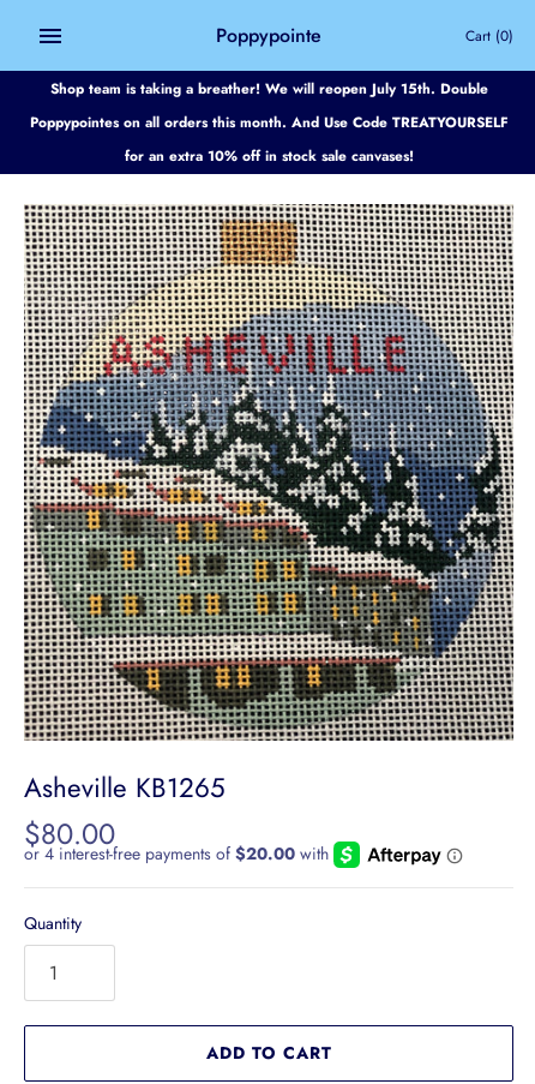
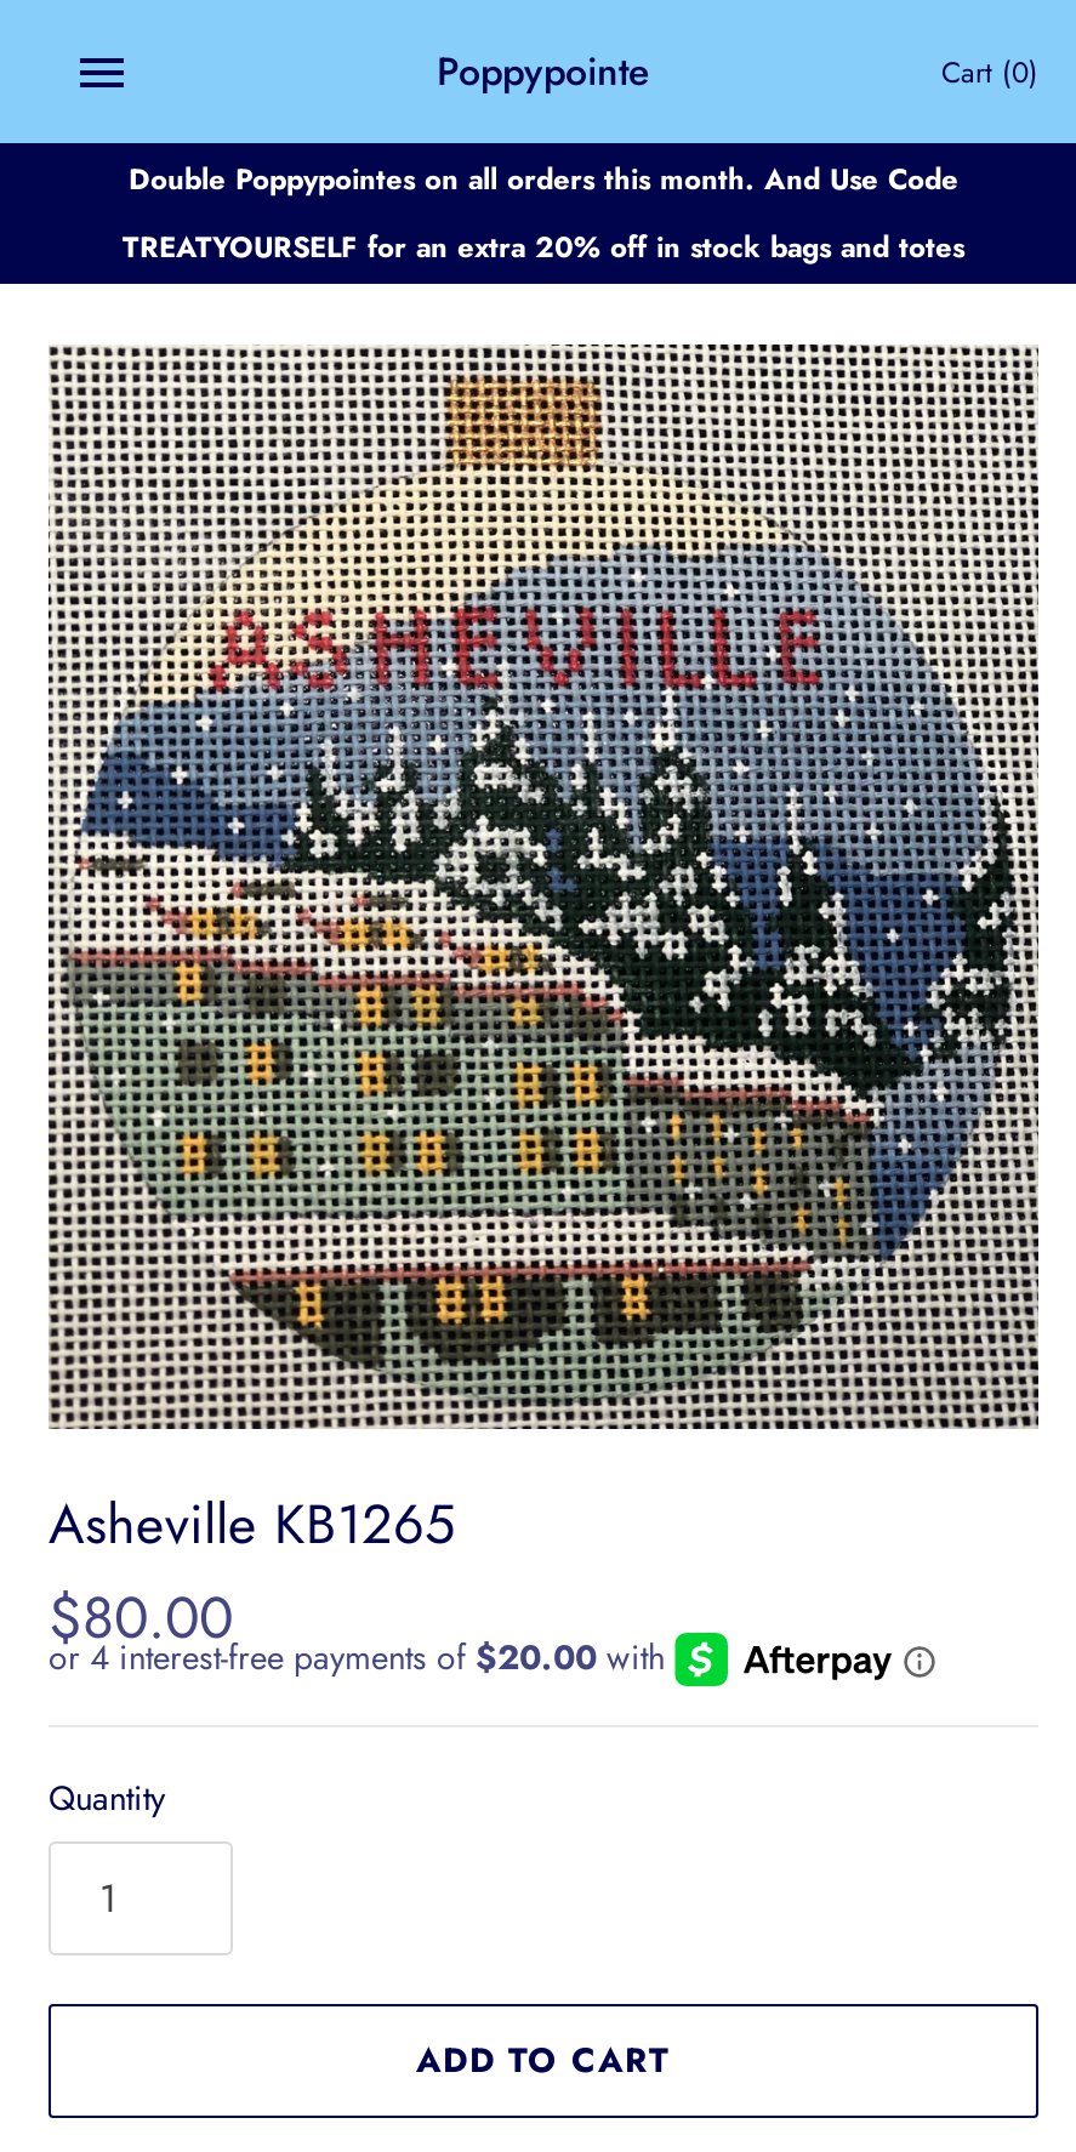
- Shop team is taking a breather! We will reopen July 15th. Double
- Poppypointes on all orders this month. And Use Code TREATYOURSELF
- for an extra 10% off in stock sale canvases!
+ Double Poppypointes on all orders this month. And Use Code
+ TREATYOURSELF for an extra 20% off in stock bags and totes
